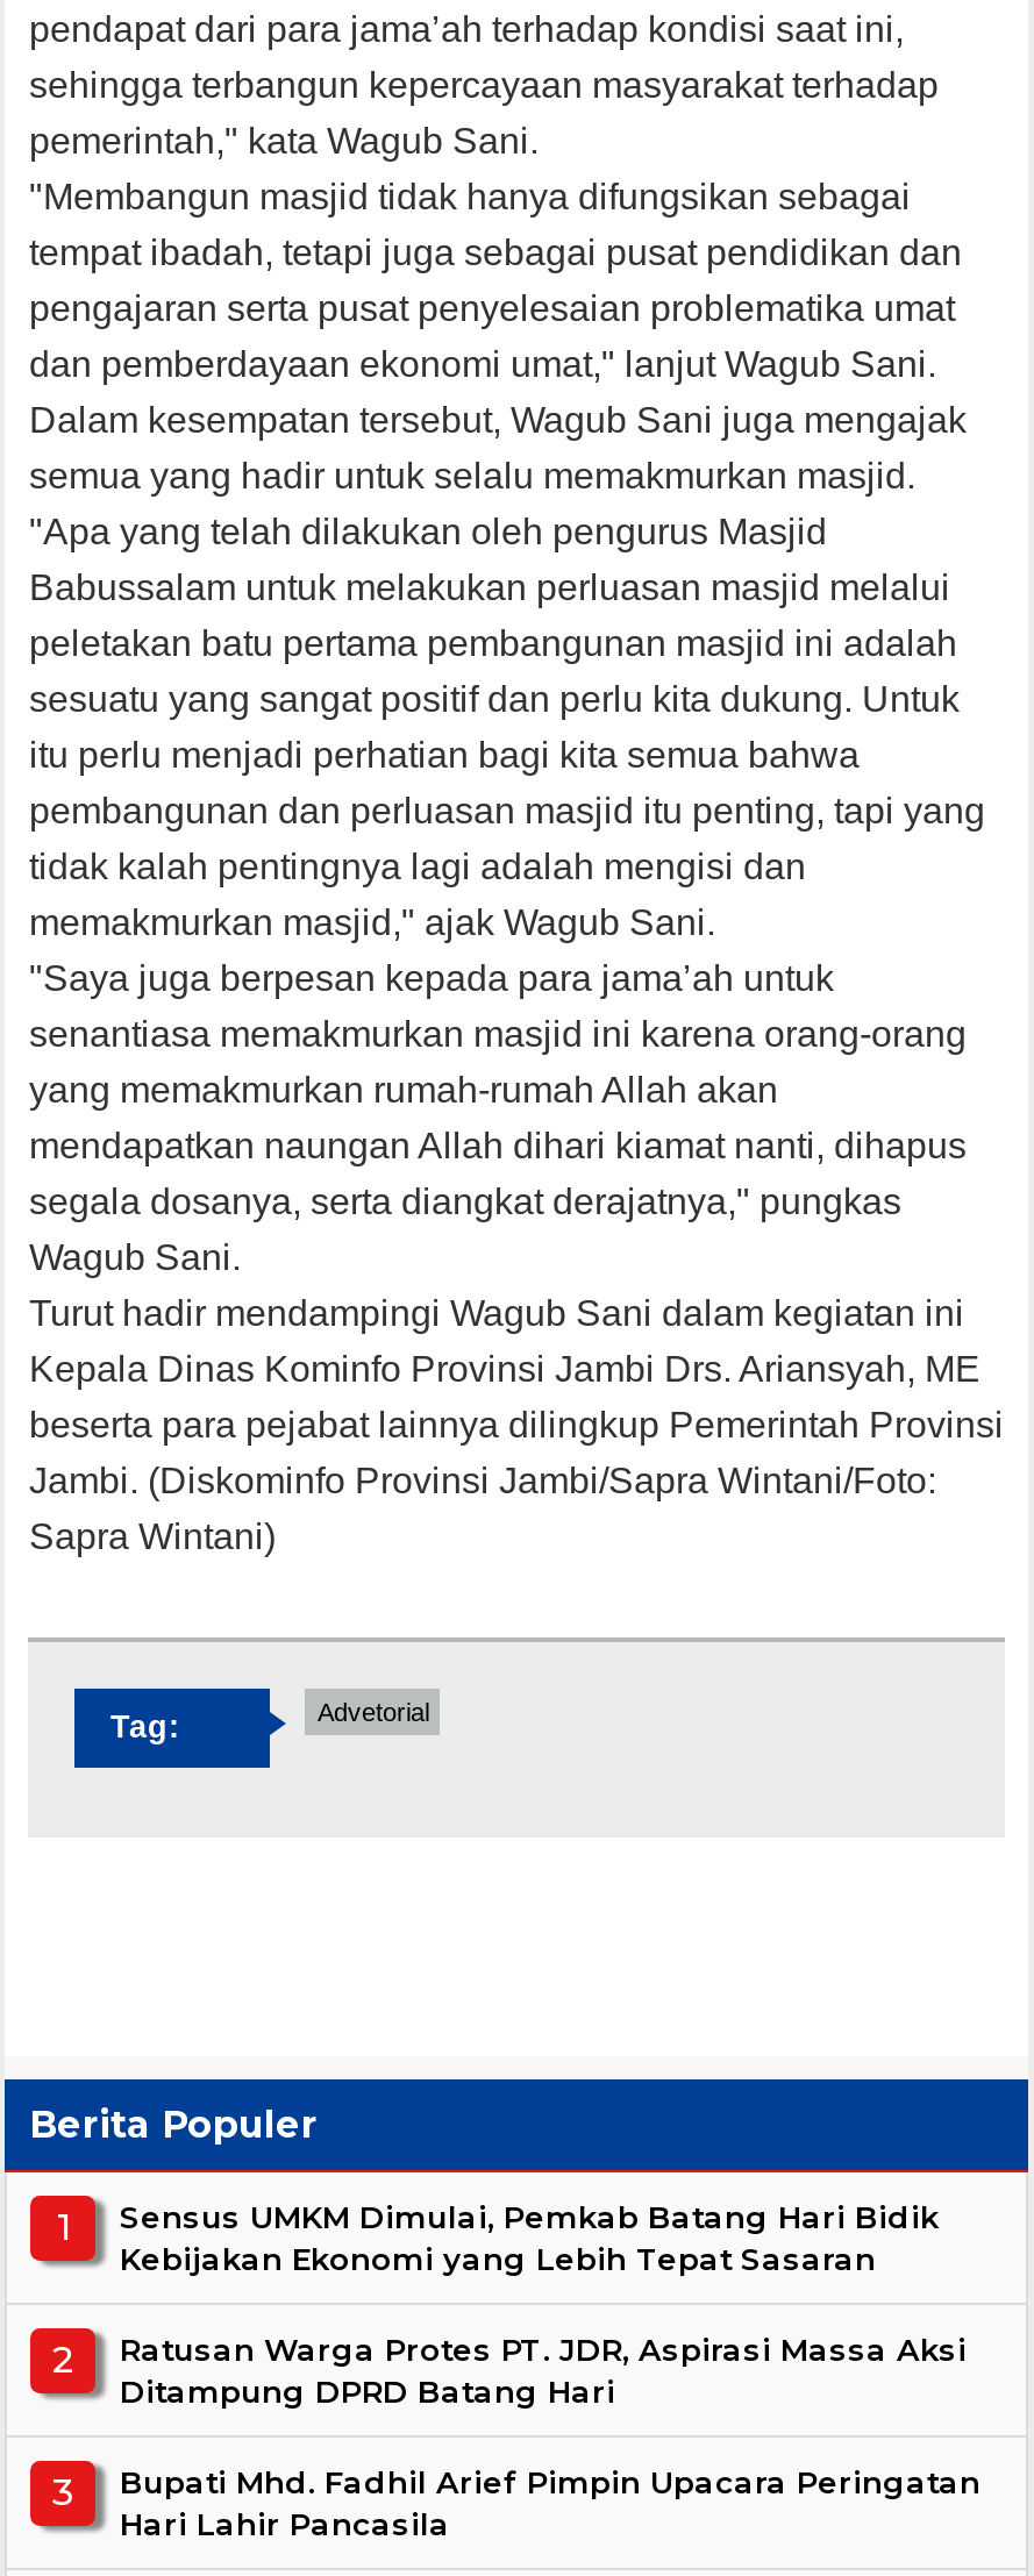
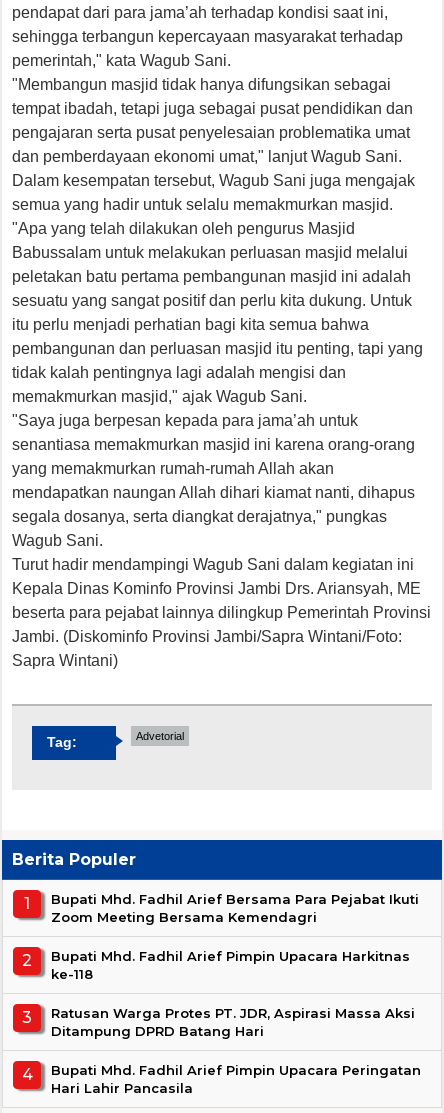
moved up: Berita Populer

- Sensus UMKM Dimulai, Pemkab Batang Hari Bidik
- Kebijakan Ekonomi yang Lebih Tepat Sasaran
+ Bupati Mhd. Fadhil Arief Bersama Para Pejabat Ikuti
+ Zoom Meeting Bersama Kemendagri
+ Bupati Mhd. Fadhil Arief Pimpin Upacara Harkitnas
+ ke-118
